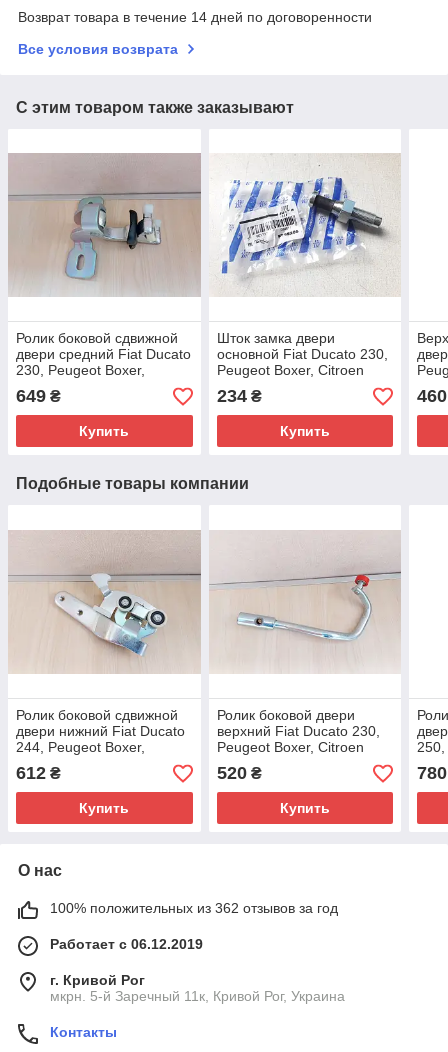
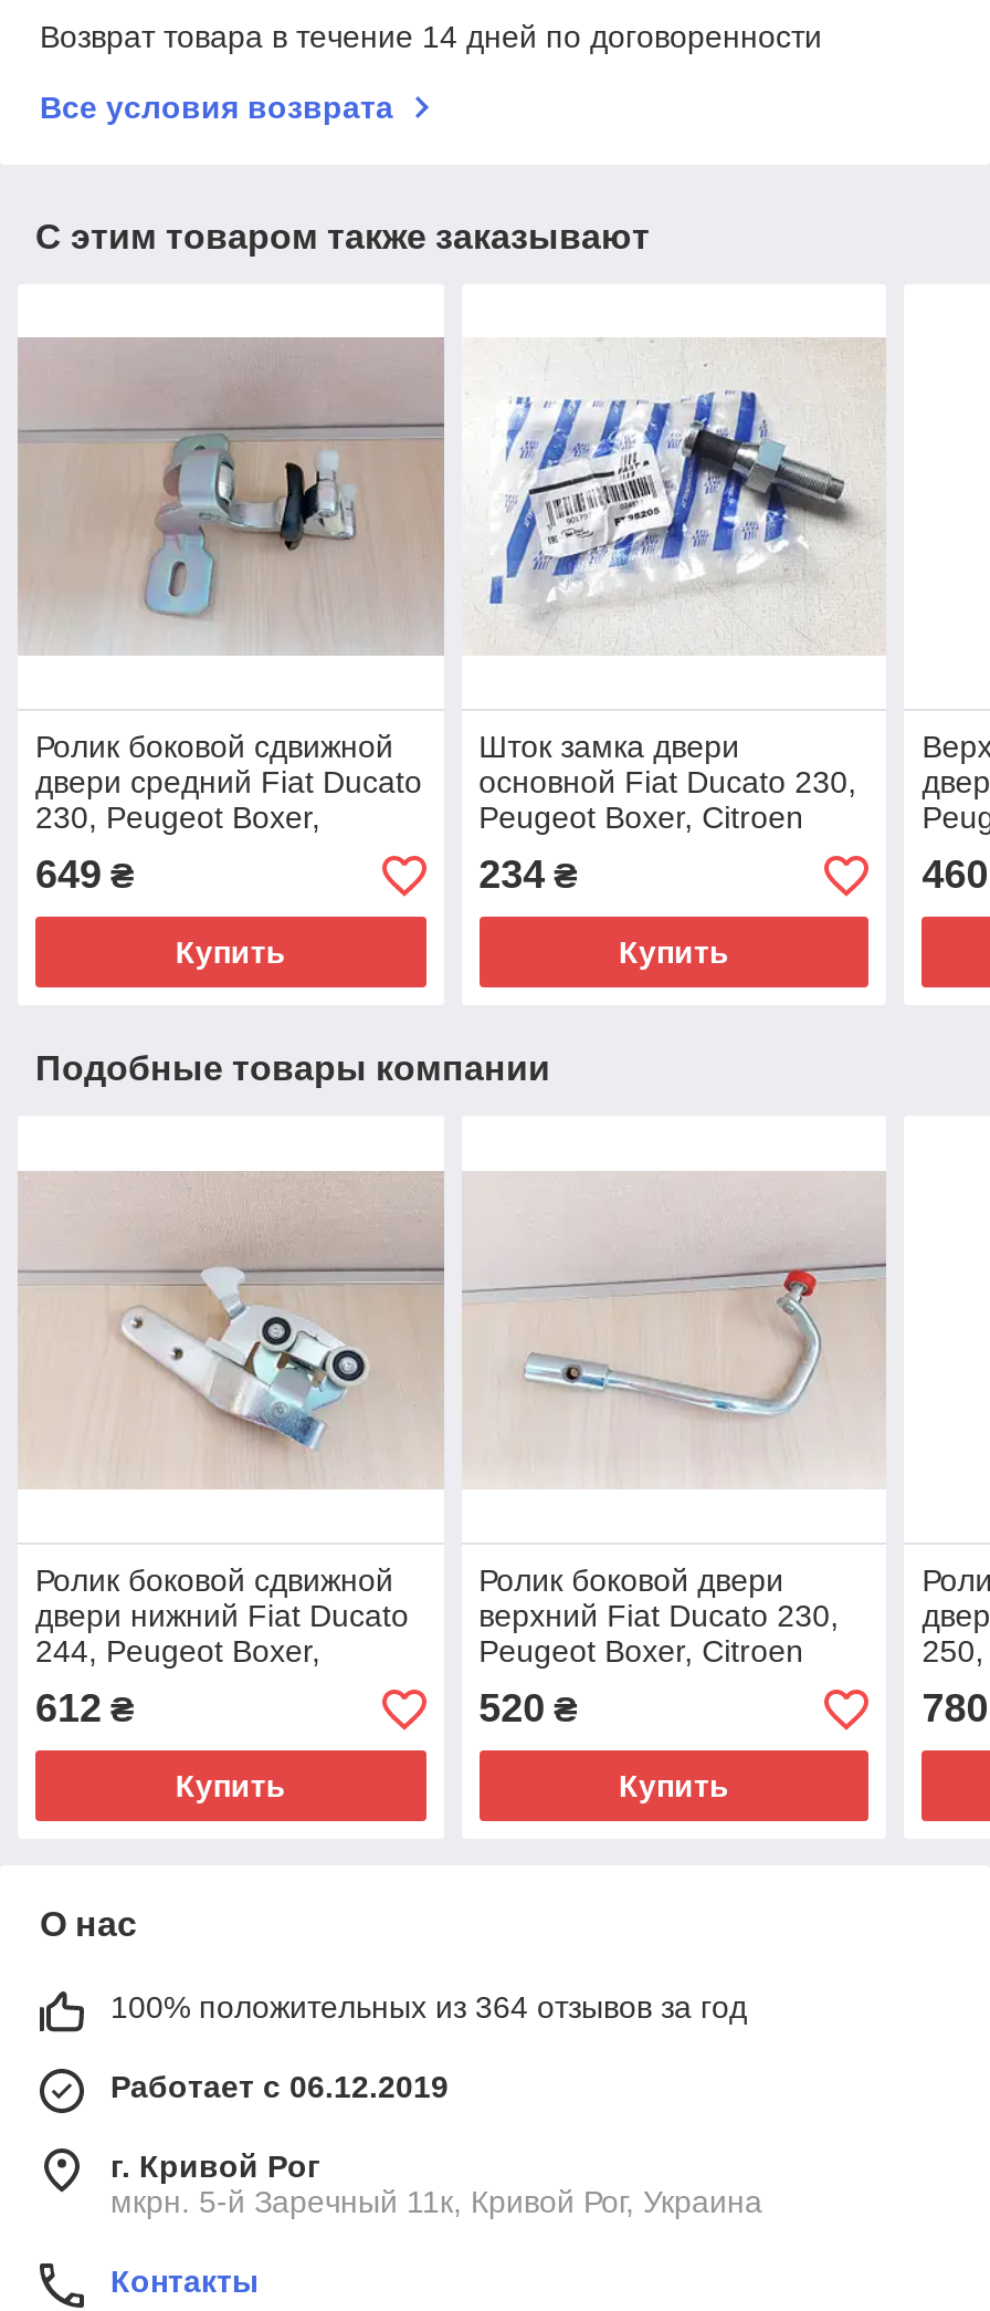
- 100% положительных из 362 отзывов за год
+ 100% положительных из 364 отзывов за год
